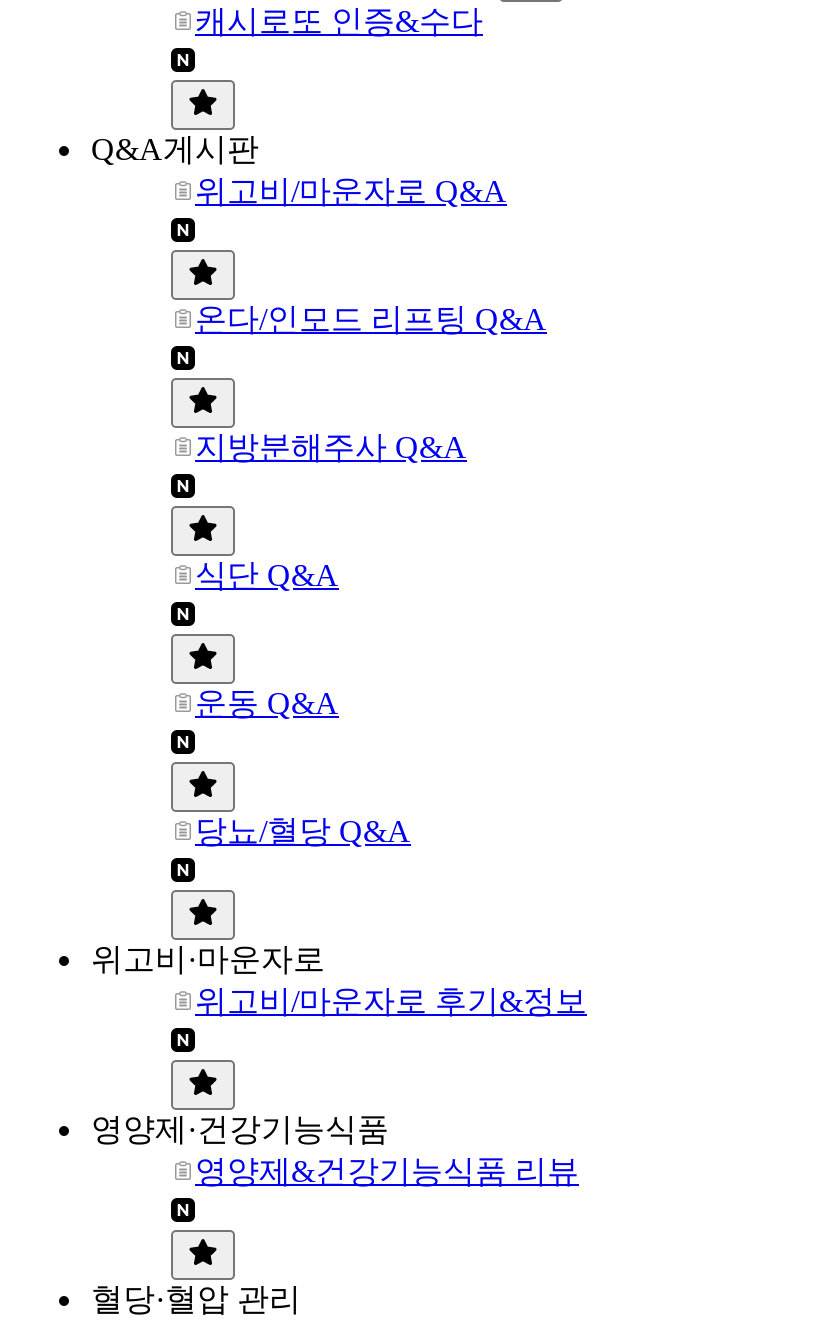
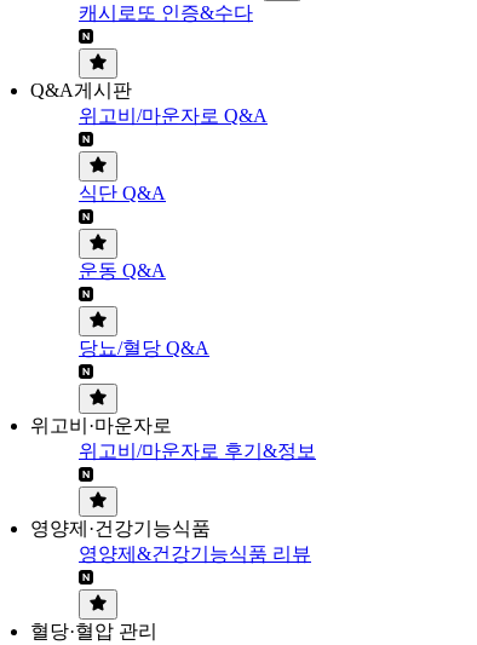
- 온다/인모드 리프팅 Q&A

- 지방분해주사 Q&A
